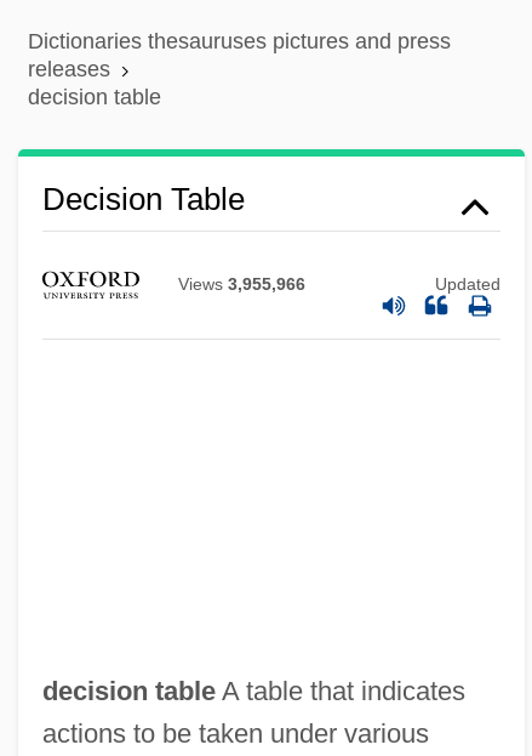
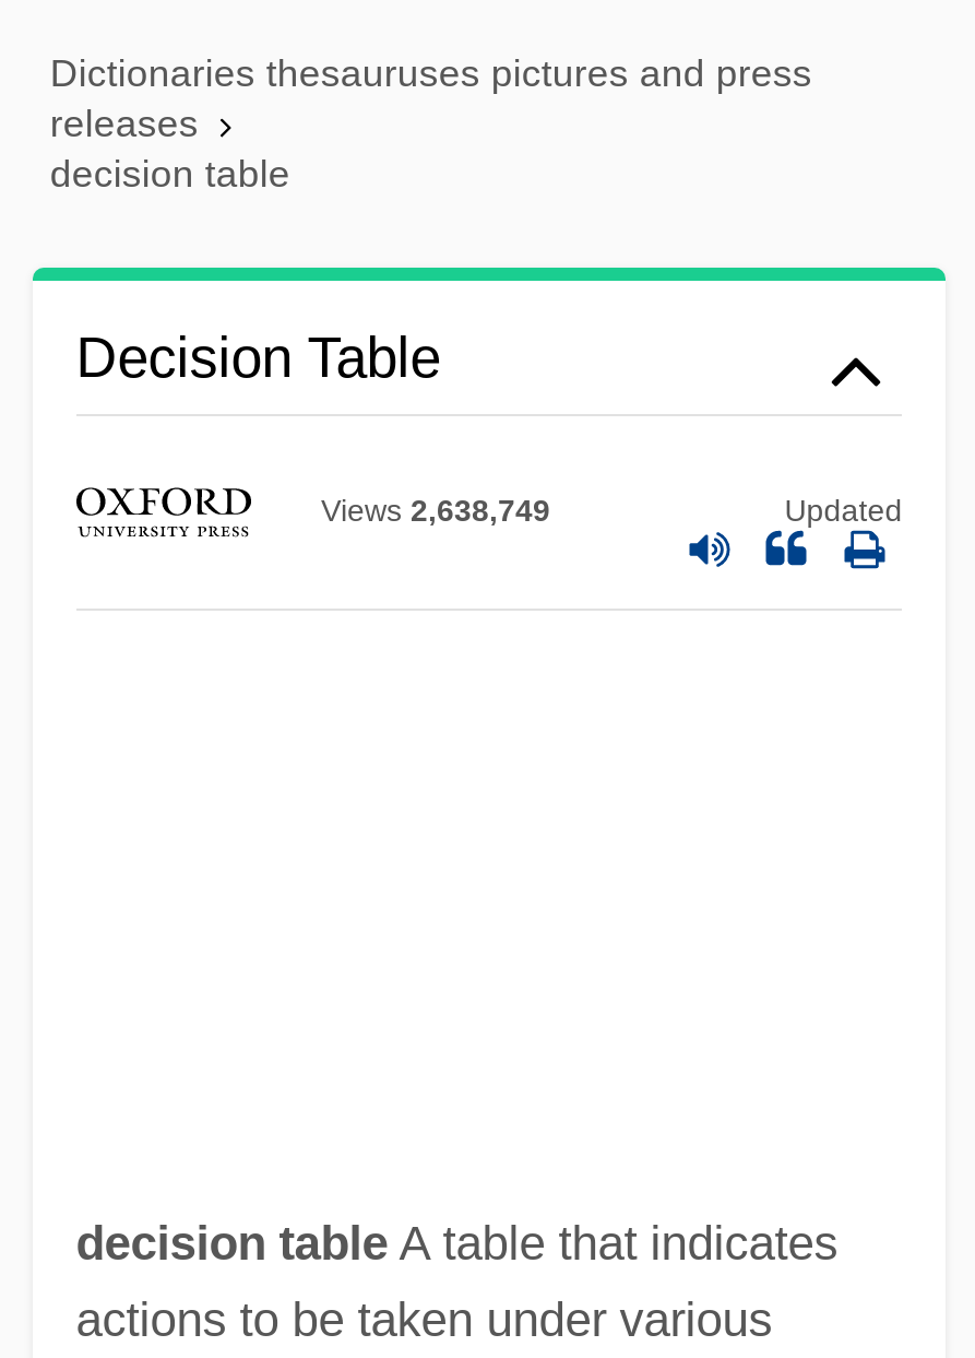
- Views 3,955,966
+ Views 2,638,749
